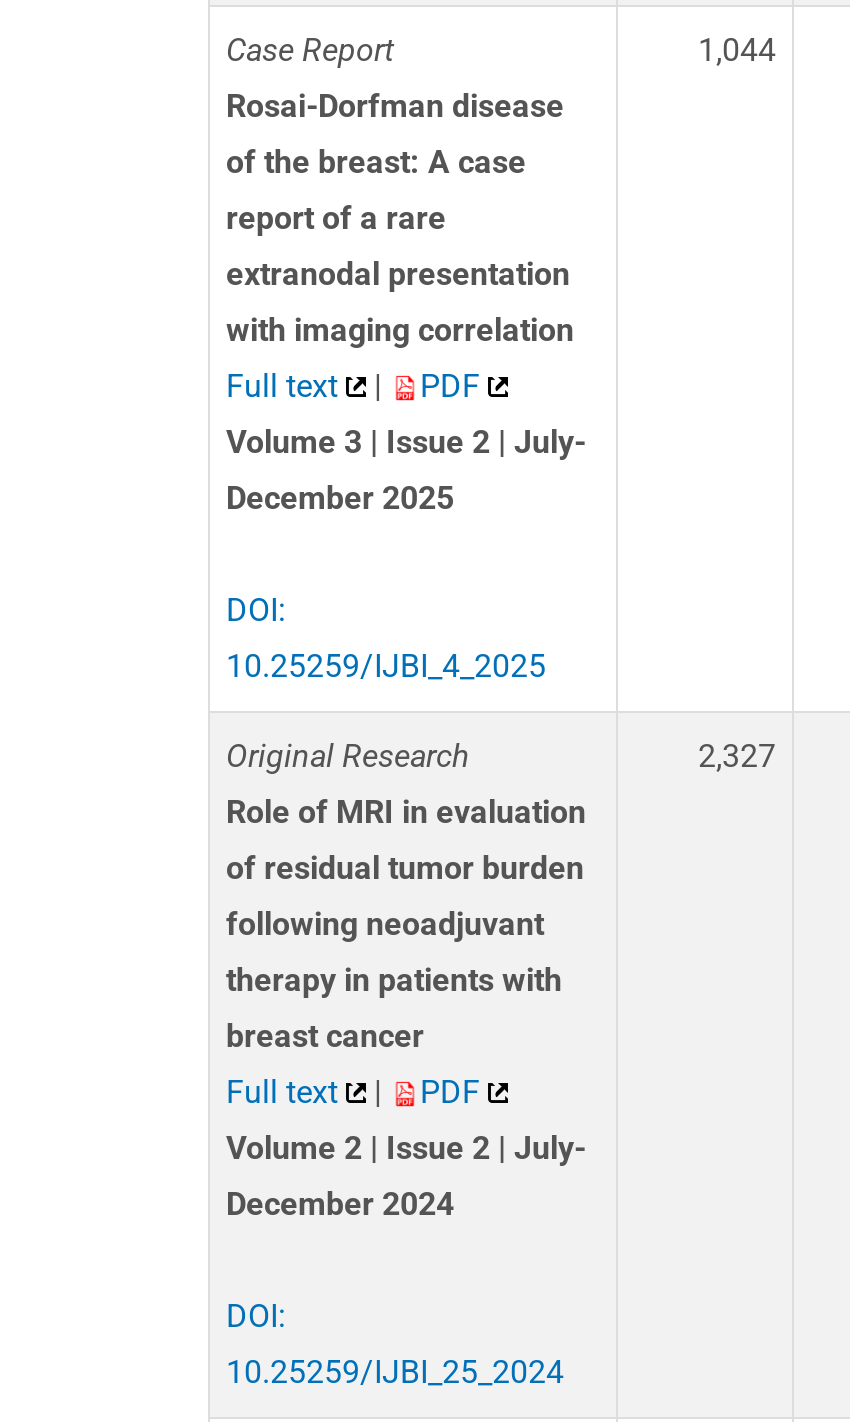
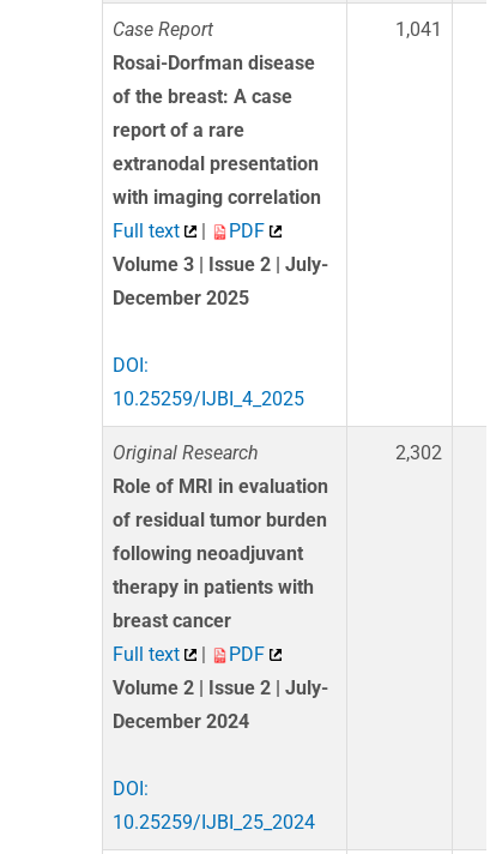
- 1,044
+ 1,041

- 2,327
+ 2,302
